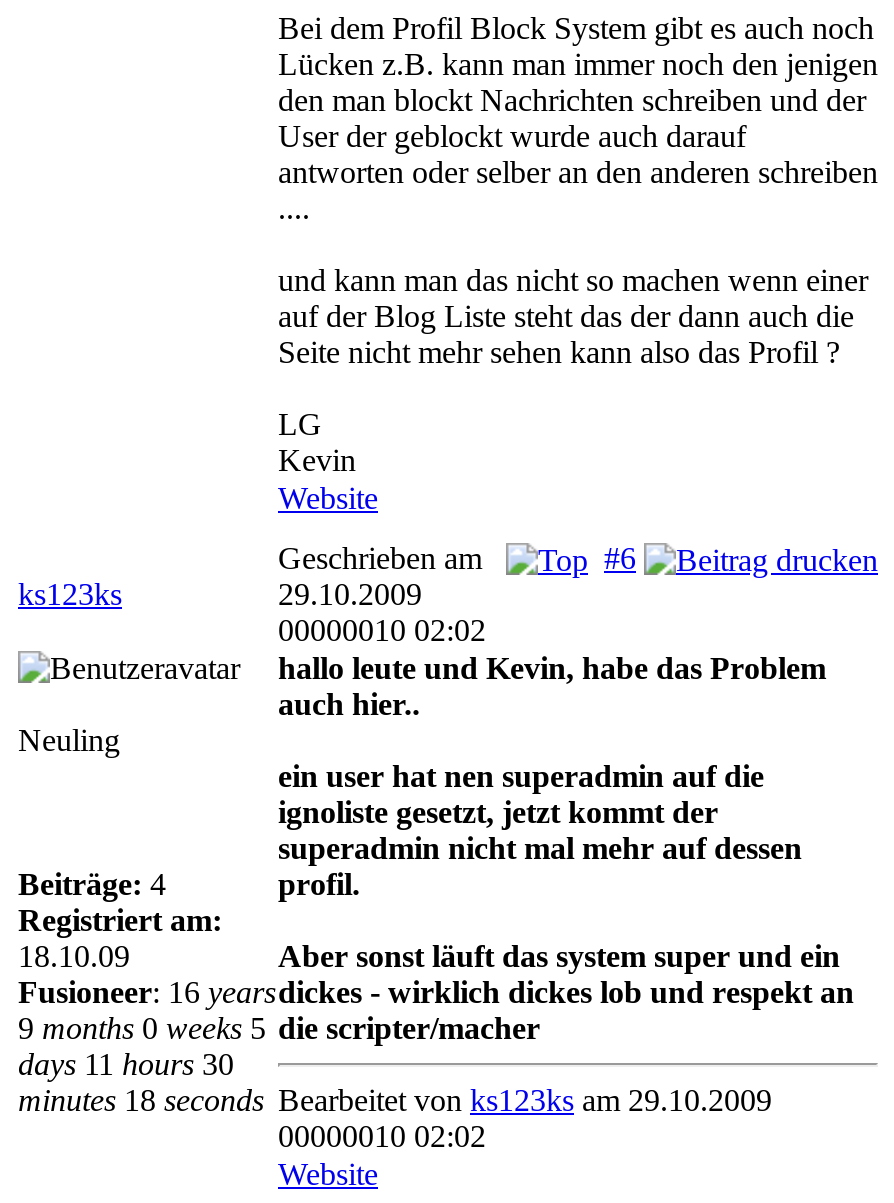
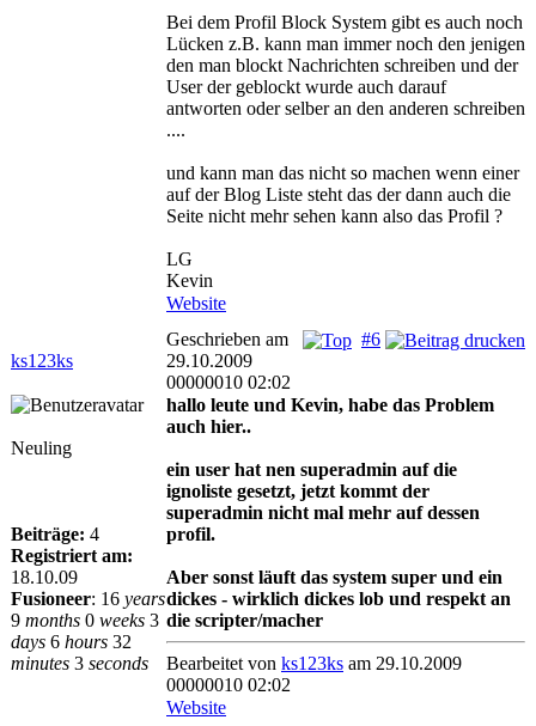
- 9 months 0 weeks 5 die scripter/macher
+ 9 months 0 weeks 3 die scripter/macher

- days 11 hours 30
+ days 6 hours 32

- minutes 18 seconds
+ minutes 3 seconds
